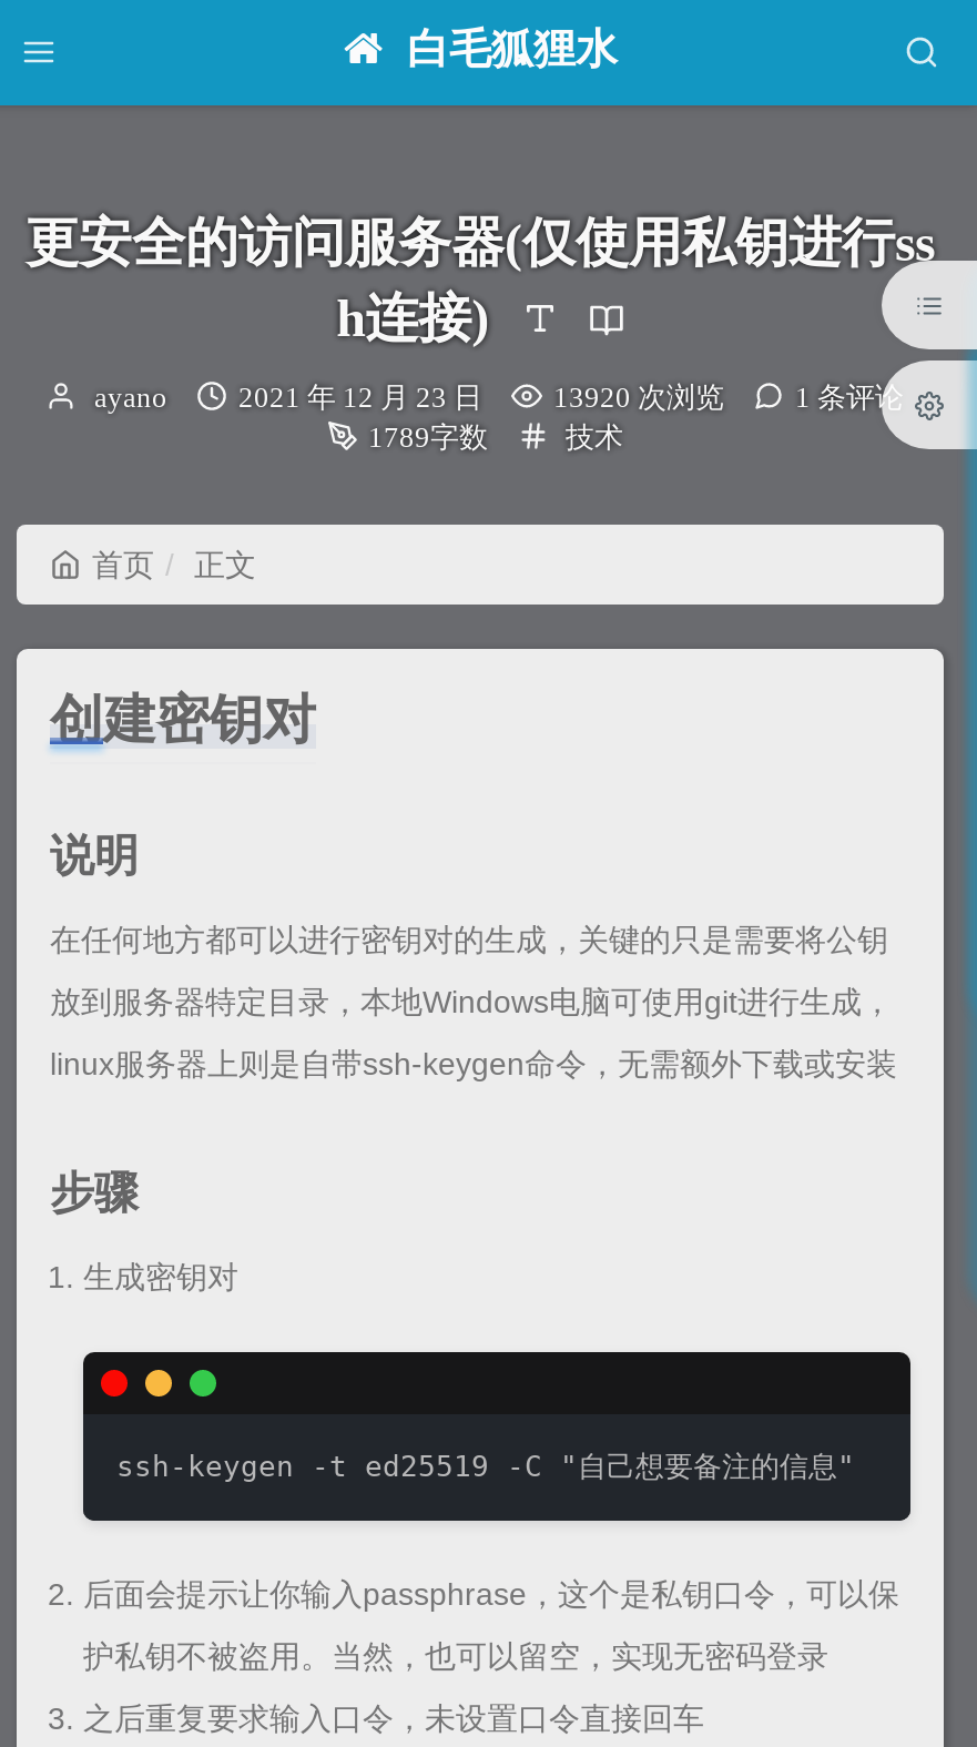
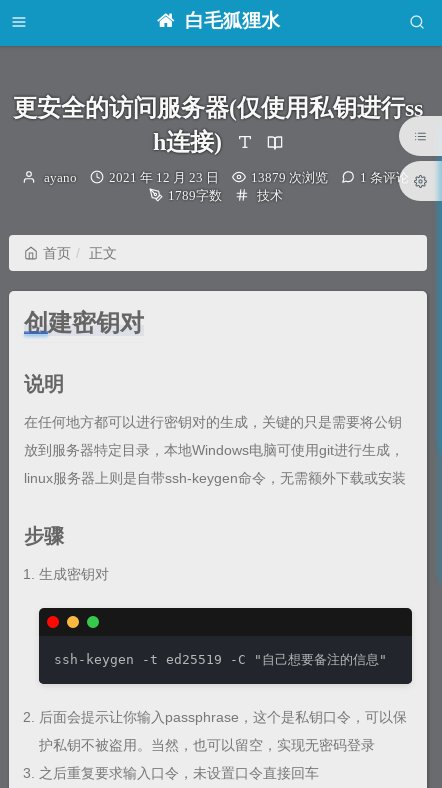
- 13920 次浏览
+ 13879 次浏览
